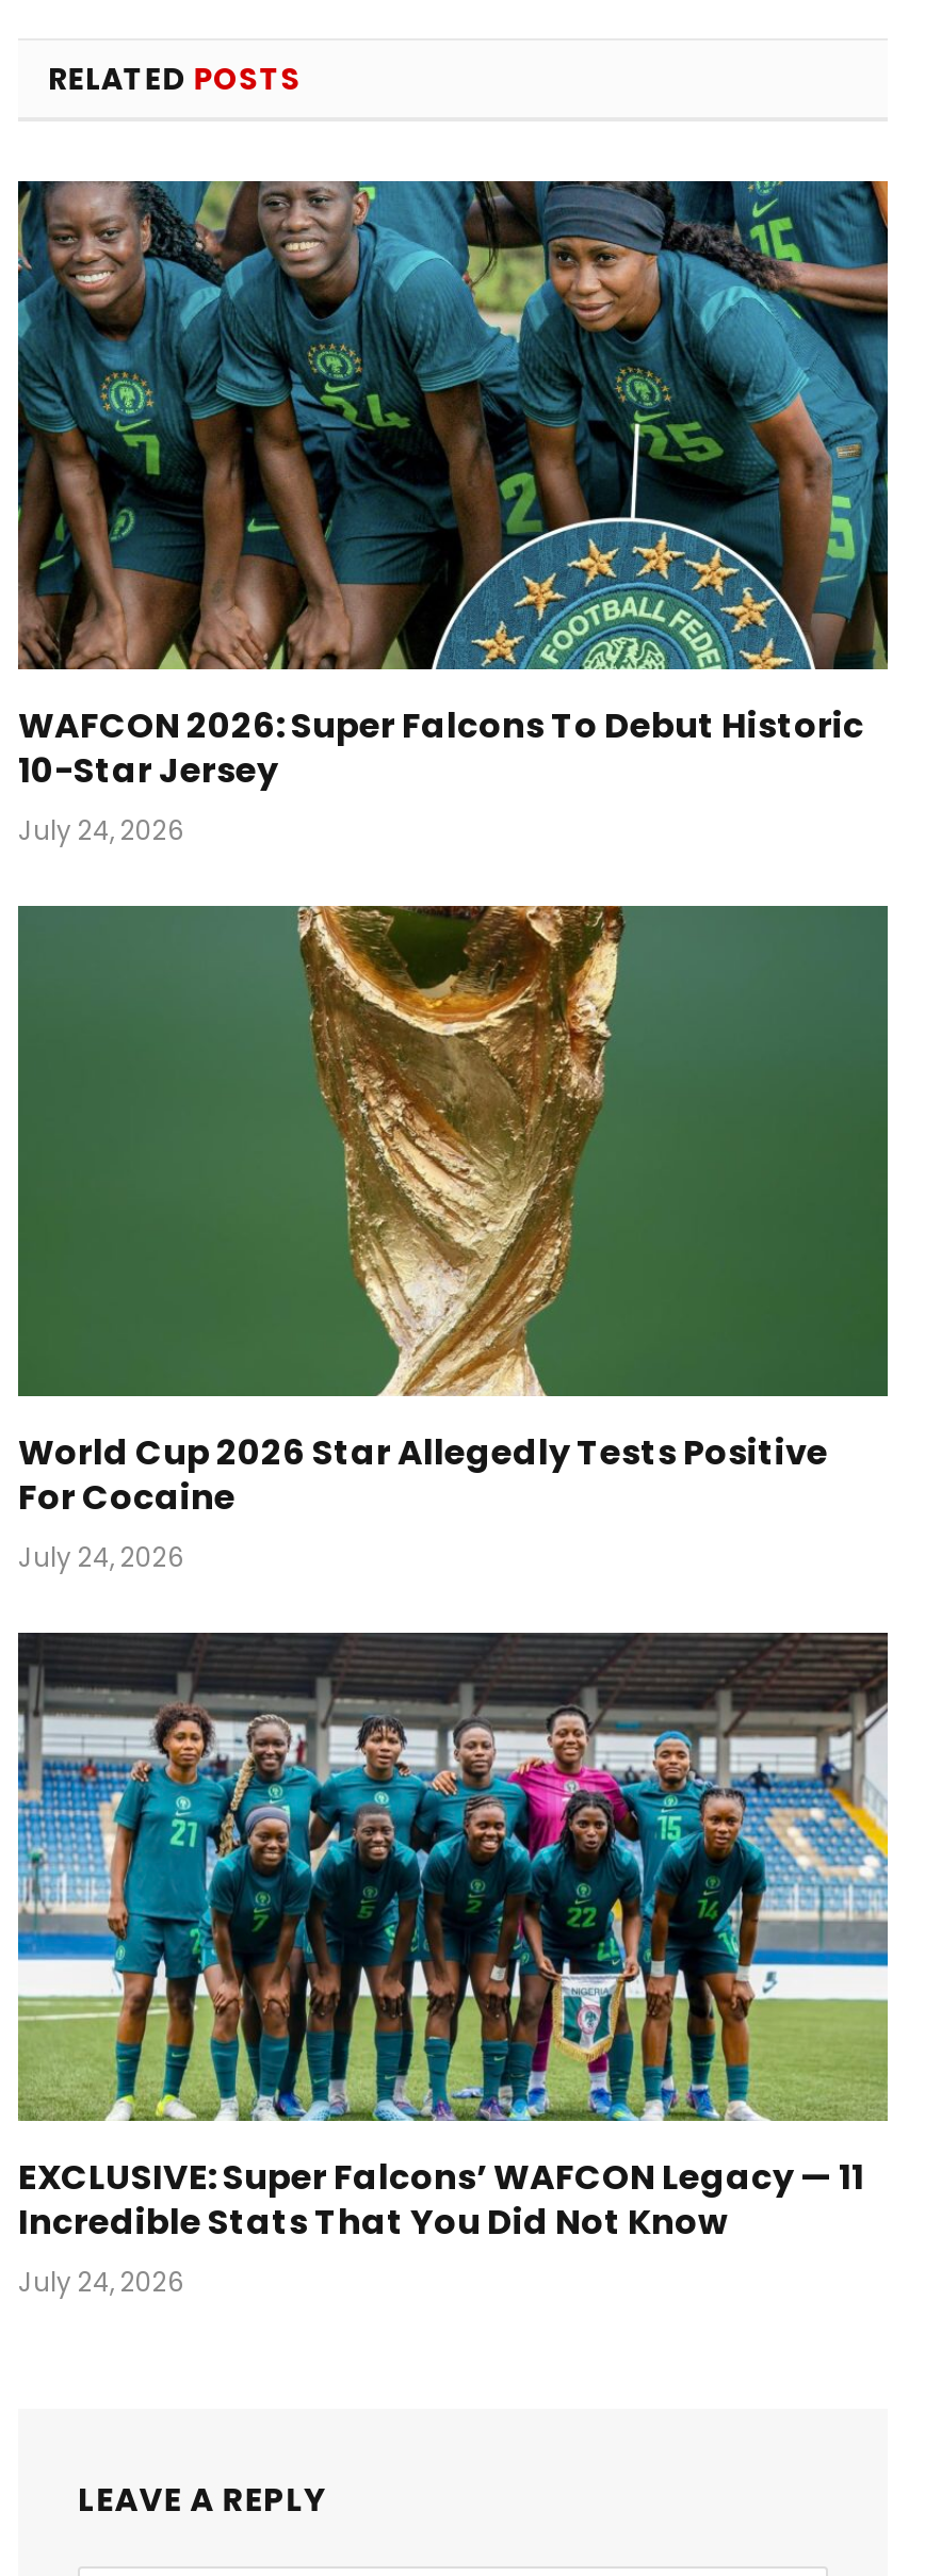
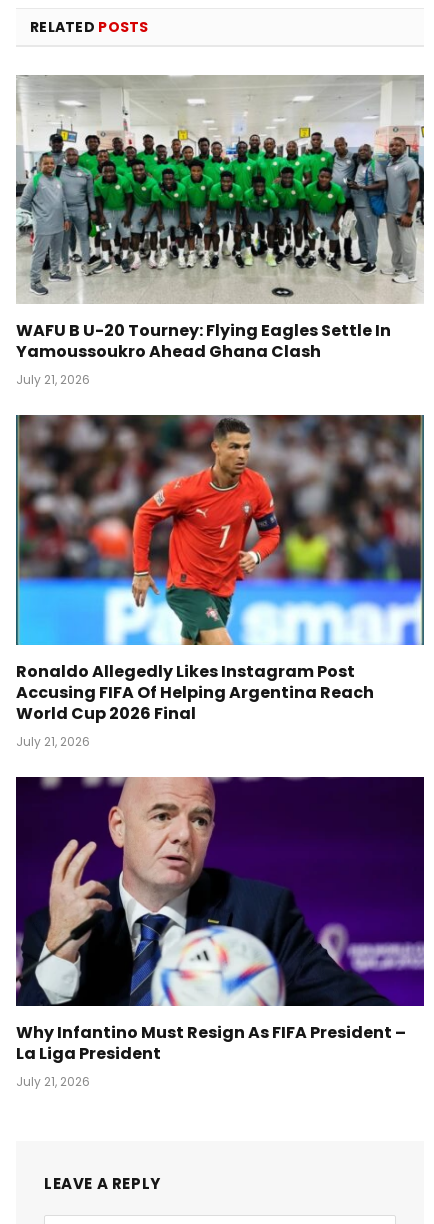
- [image]
- WAFCON 2026: Super Falcons To Debut Historic
- 10-Star Jersey
- July 24, 2026
+ [image]
+ WAFU B U-20 Tourney: Flying Eagles Settle In
+ Yamoussoukro Ahead Ghana Clash
+ July 21, 2026

- [image]
- World Cup 2026 Star Allegedly Tests Positive
- For Cocaine
- July 24, 2026
+ [image]
+ Ronaldo Allegedly Likes Instagram Post
+ Accusing FIFA Of Helping Argentina Reach
+ World Cup 2026 Final
+ July 21, 2026

- [image]
- EXCLUSIVE: Super Falcons’ WAFCON Legacy — 11
- Incredible Stats That You Did Not Know
- July 24, 2026
+ [image]
+ Why Infantino Must Resign As FIFA President –
+ La Liga President
+ July 21, 2026
